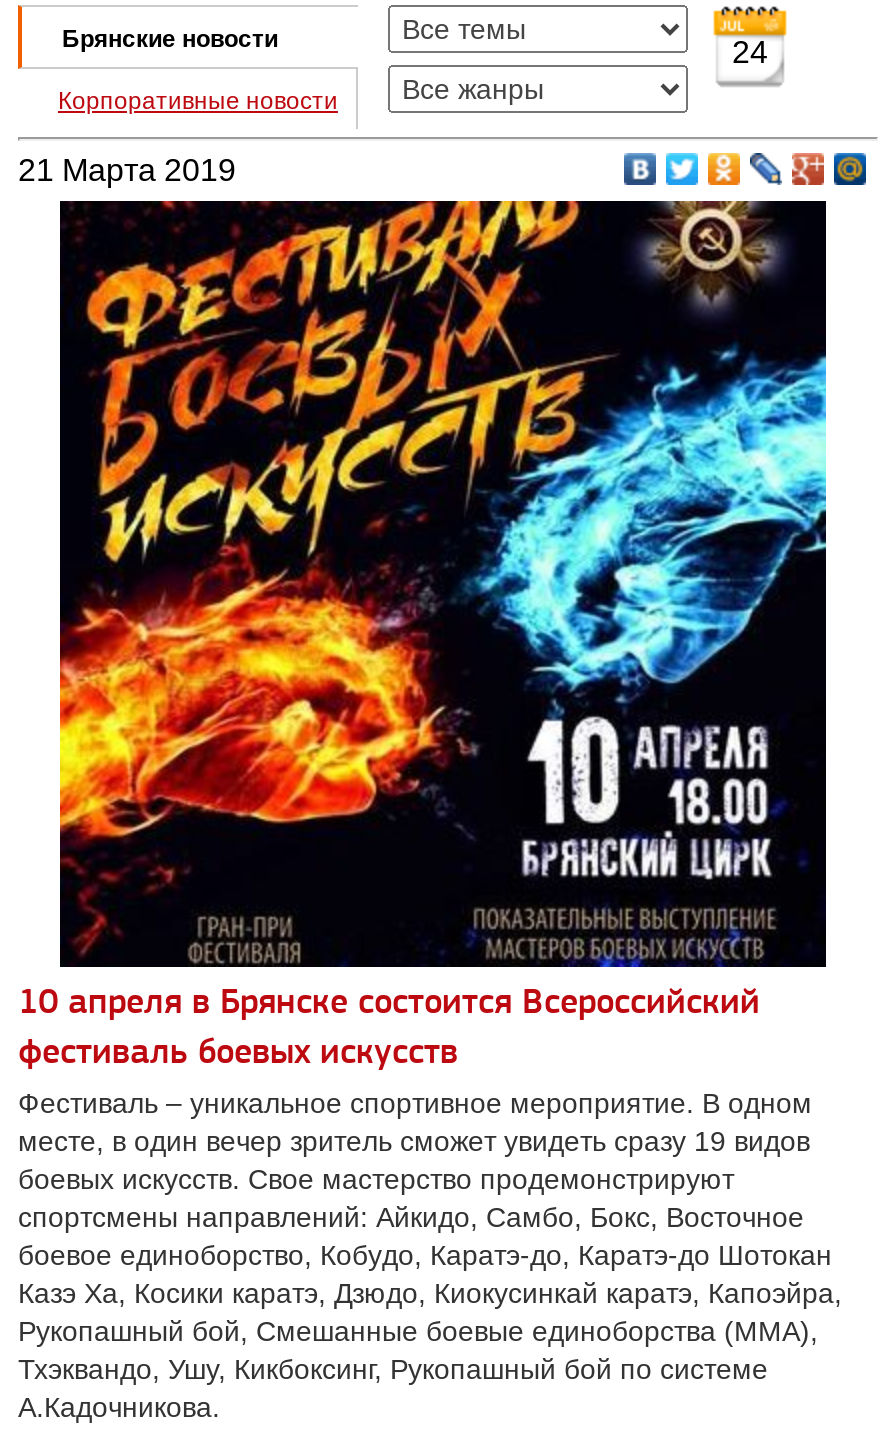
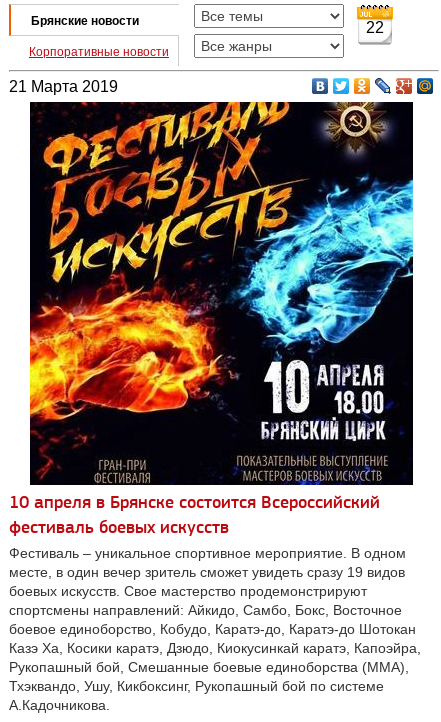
- 24
+ 22
